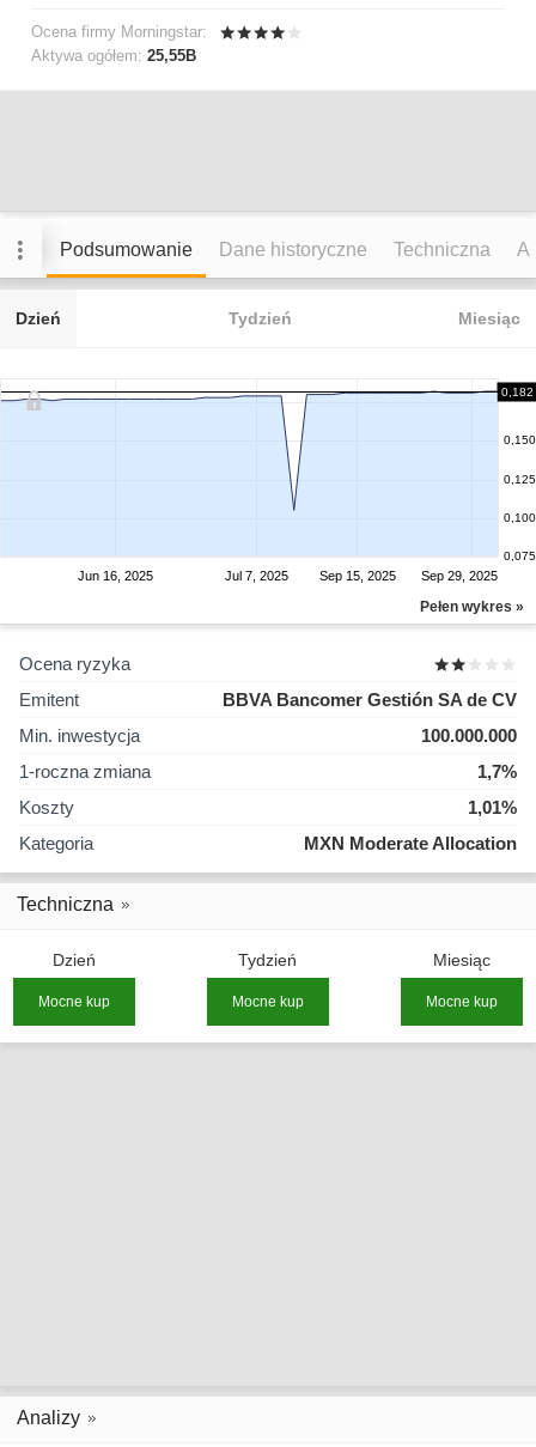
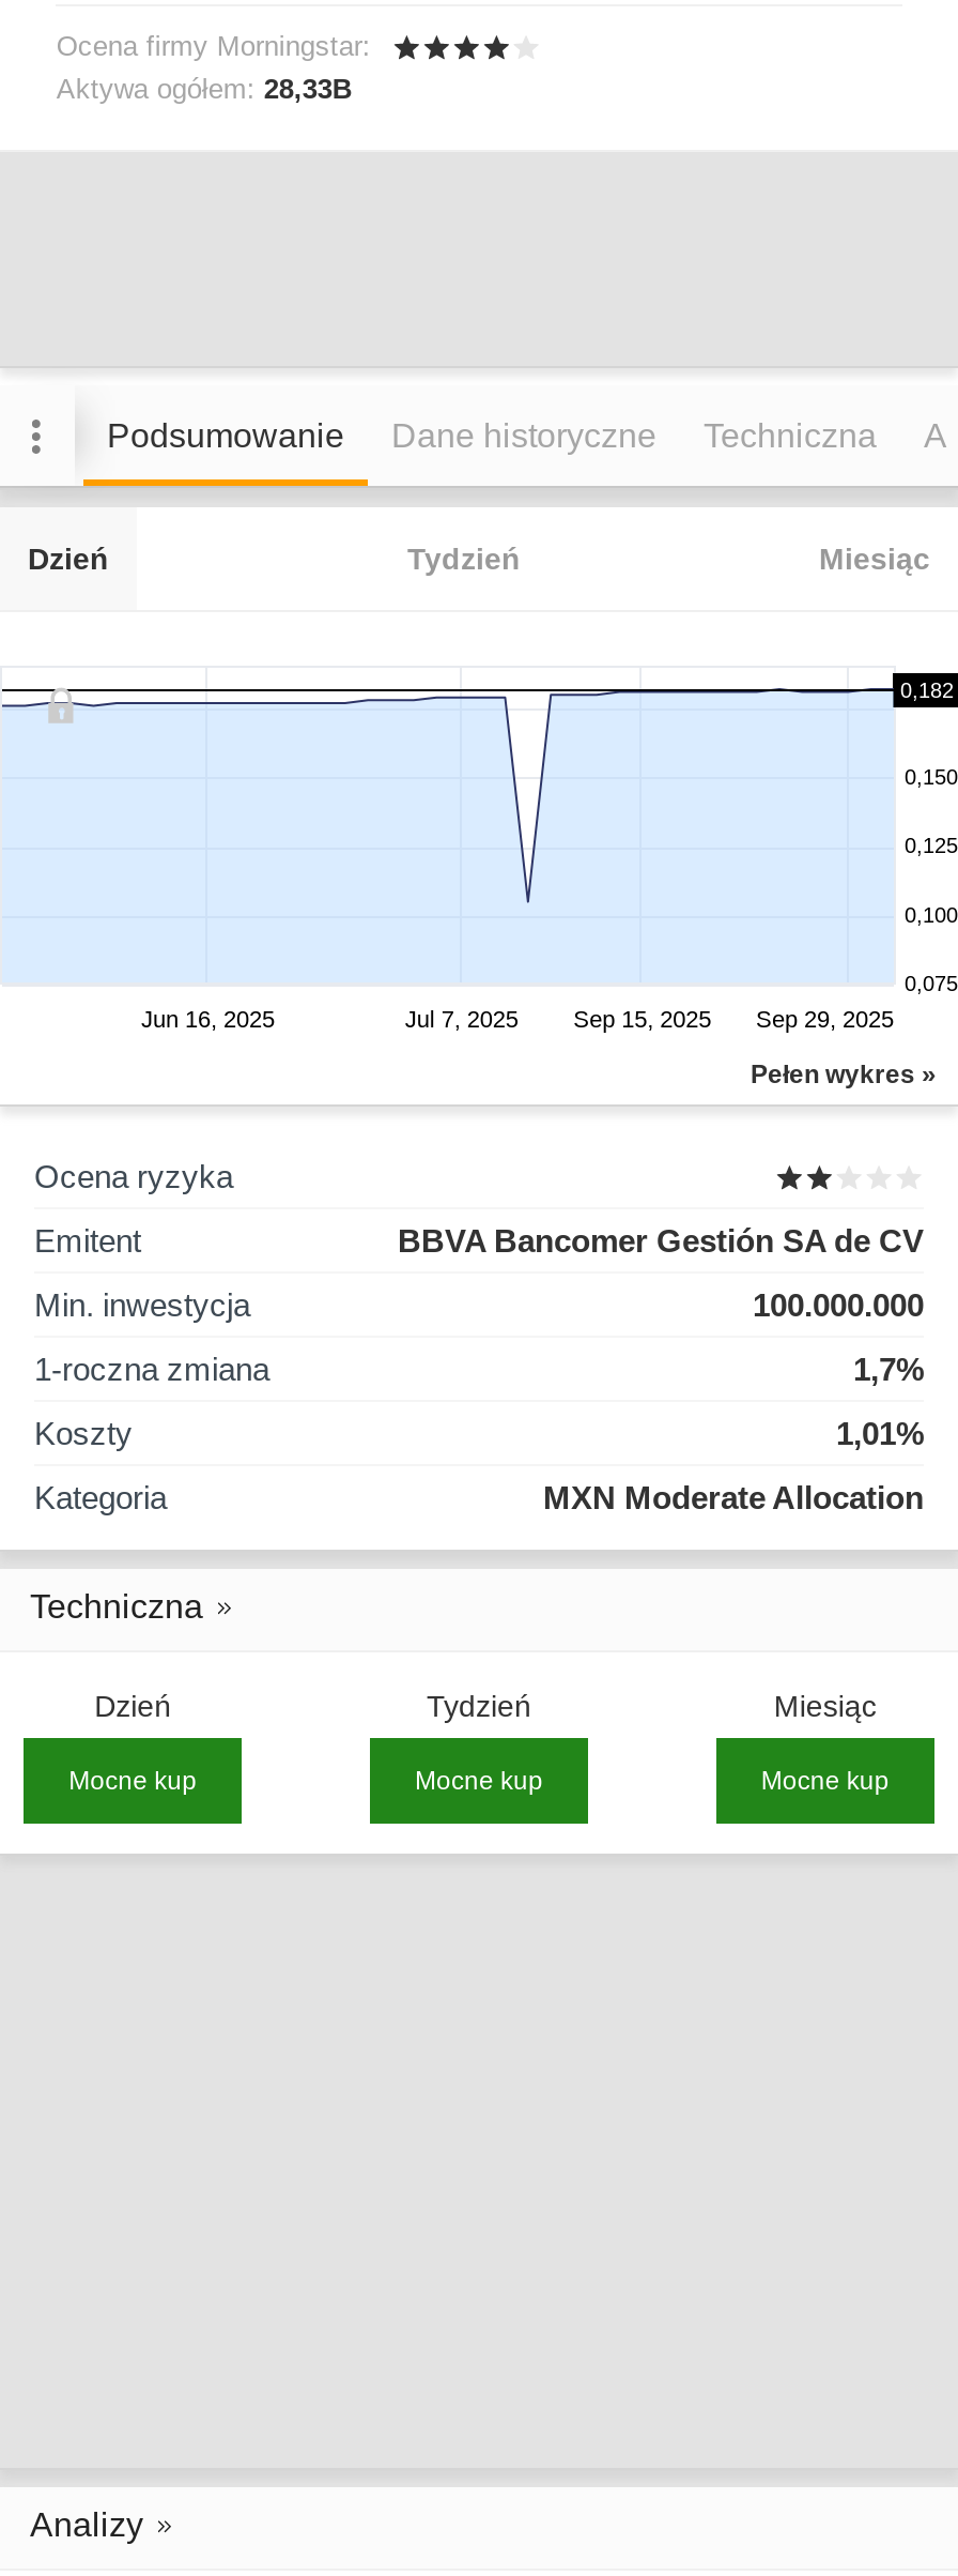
- Aktywa ogółem: 25,55B
+ Aktywa ogółem: 28,33B
